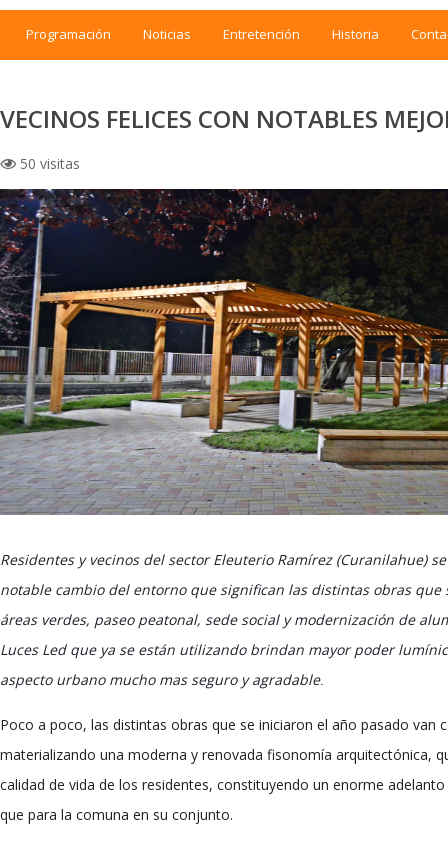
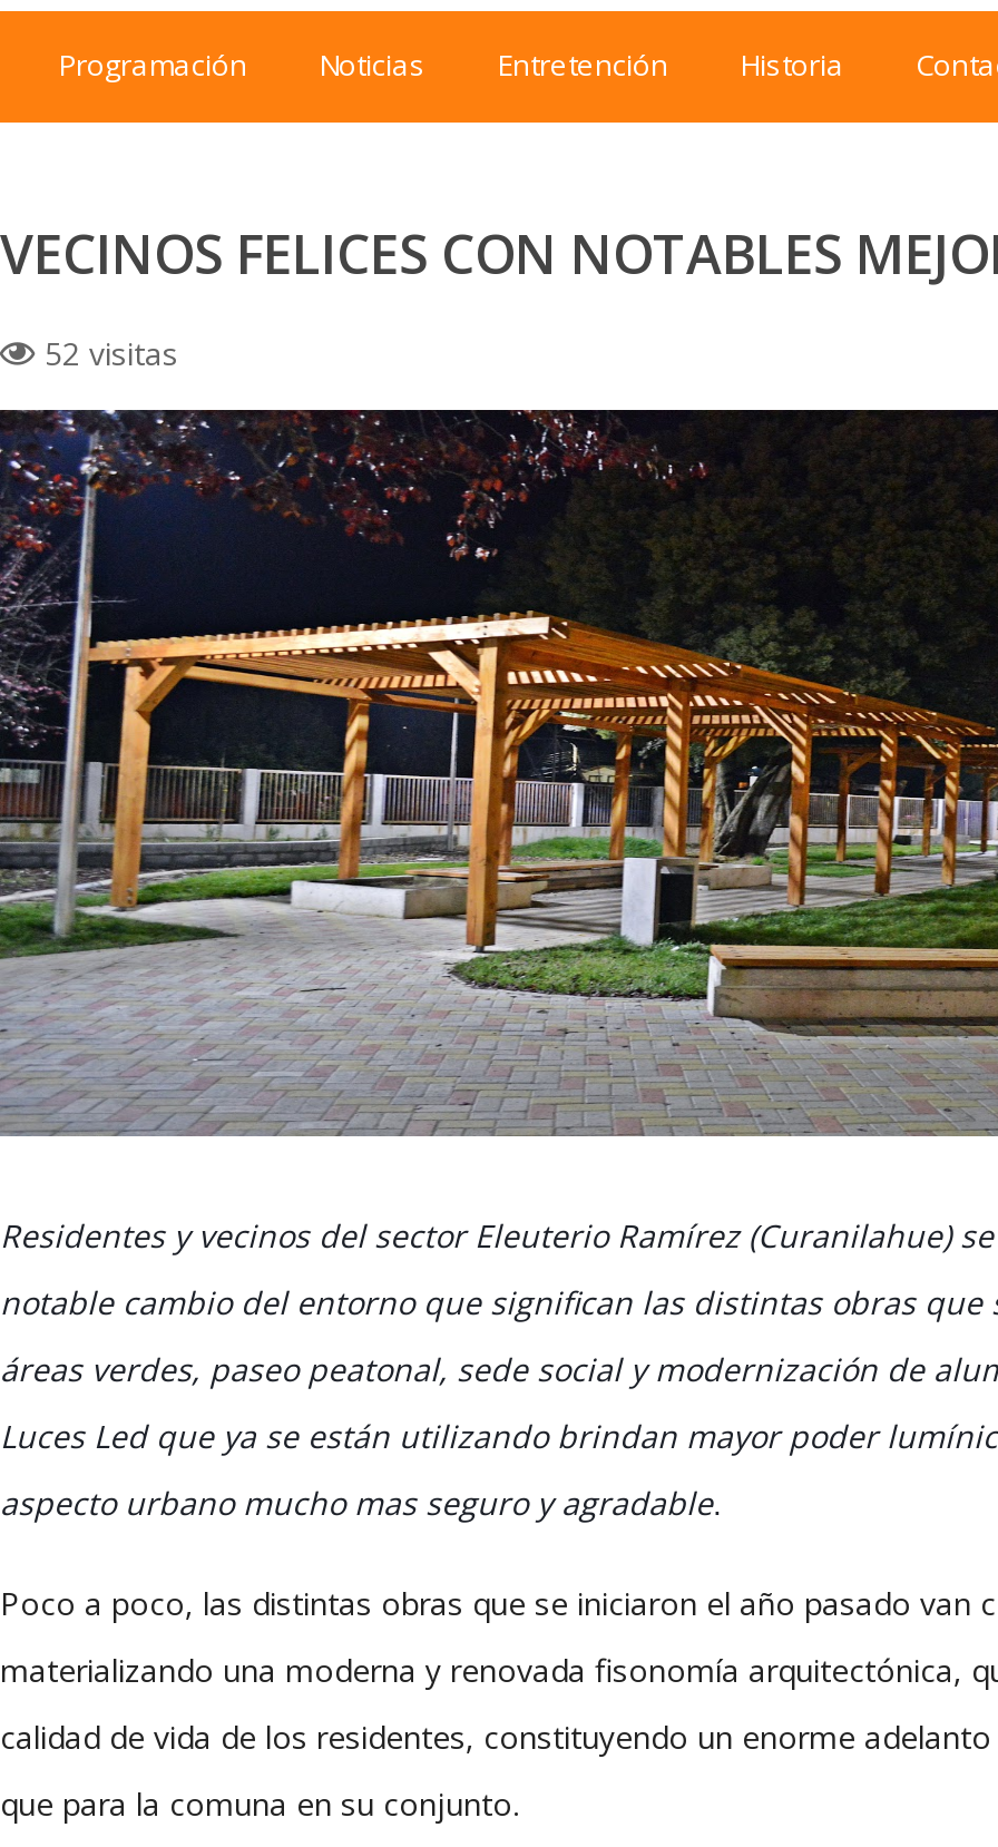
- 50 visitas
+ 52 visitas
